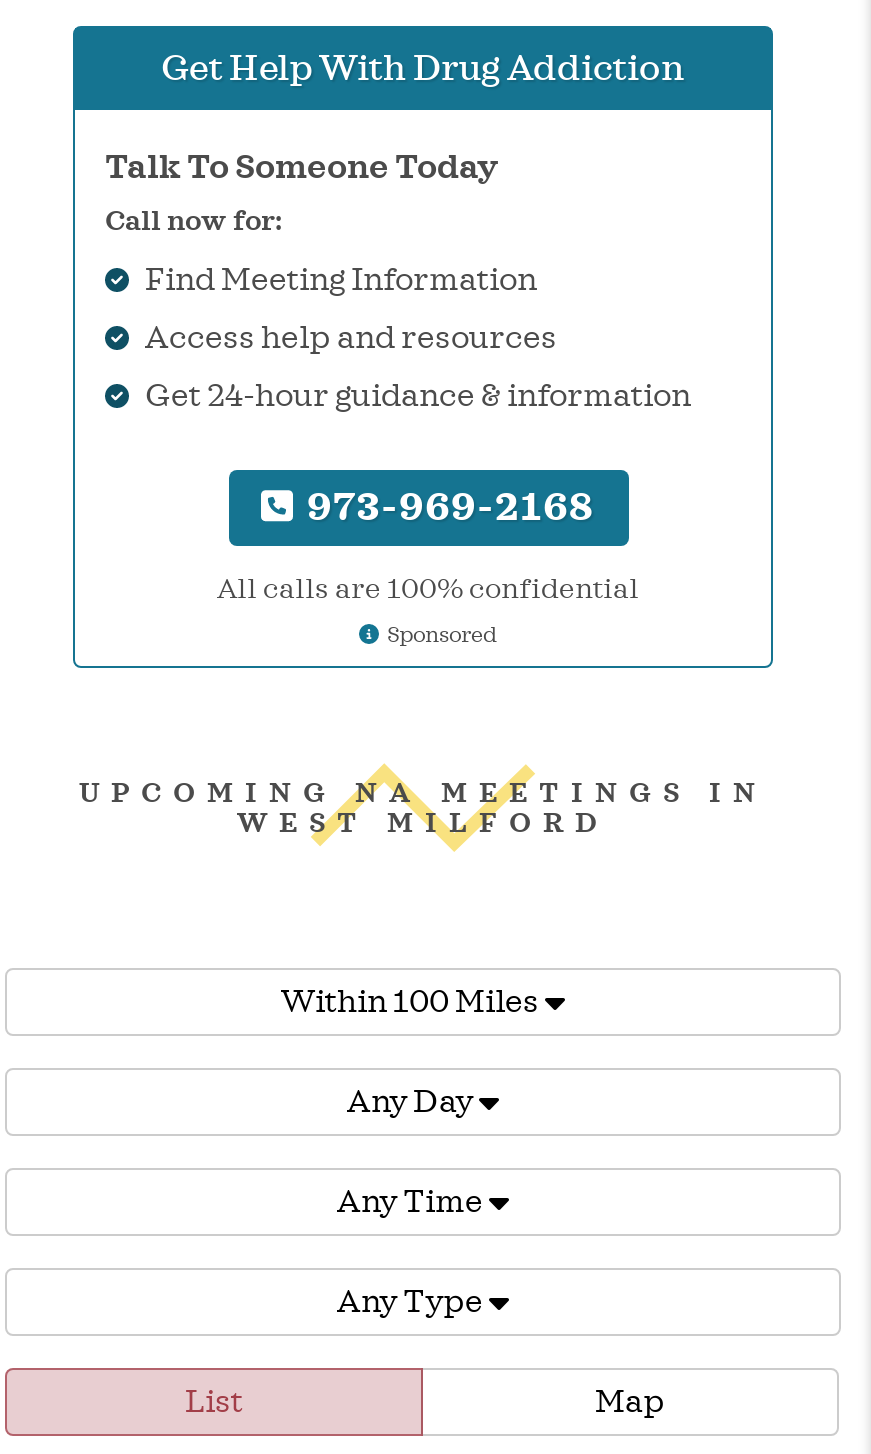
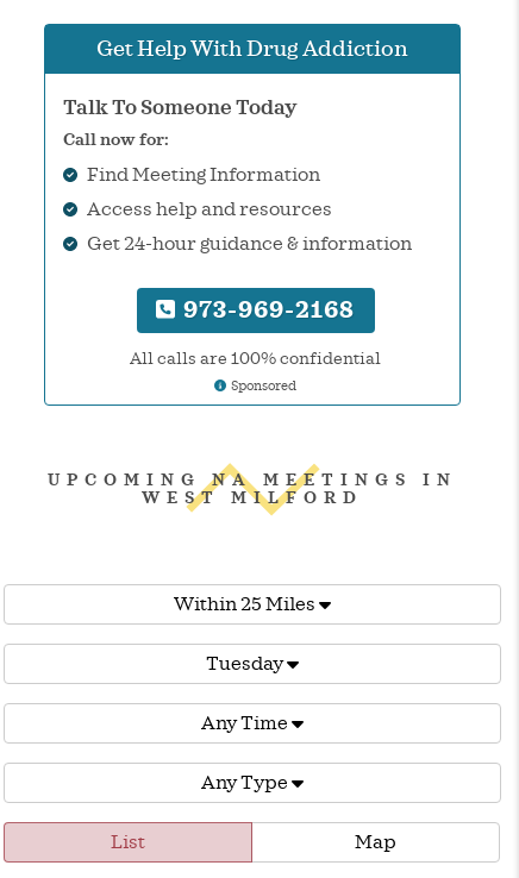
- Within 100 Miles
+ Within 25 Miles

- Any Day
+ Tuesday
